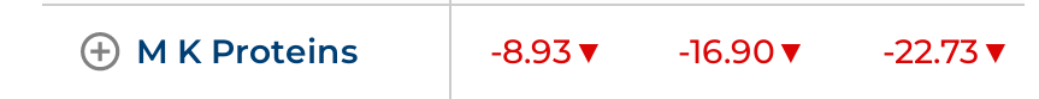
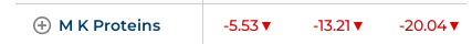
- -8.93
+ -5.53

- -16.90
+ -13.21

- -22.73
+ -20.04
